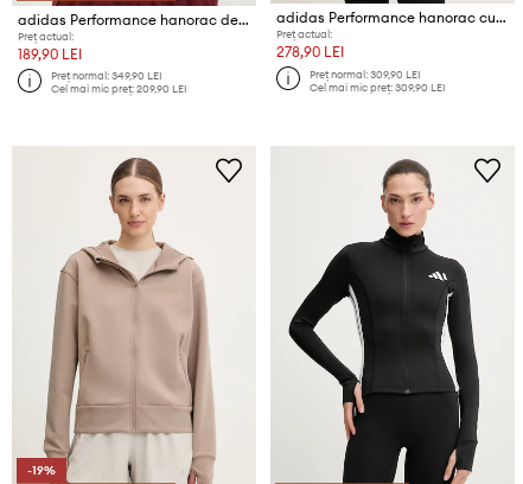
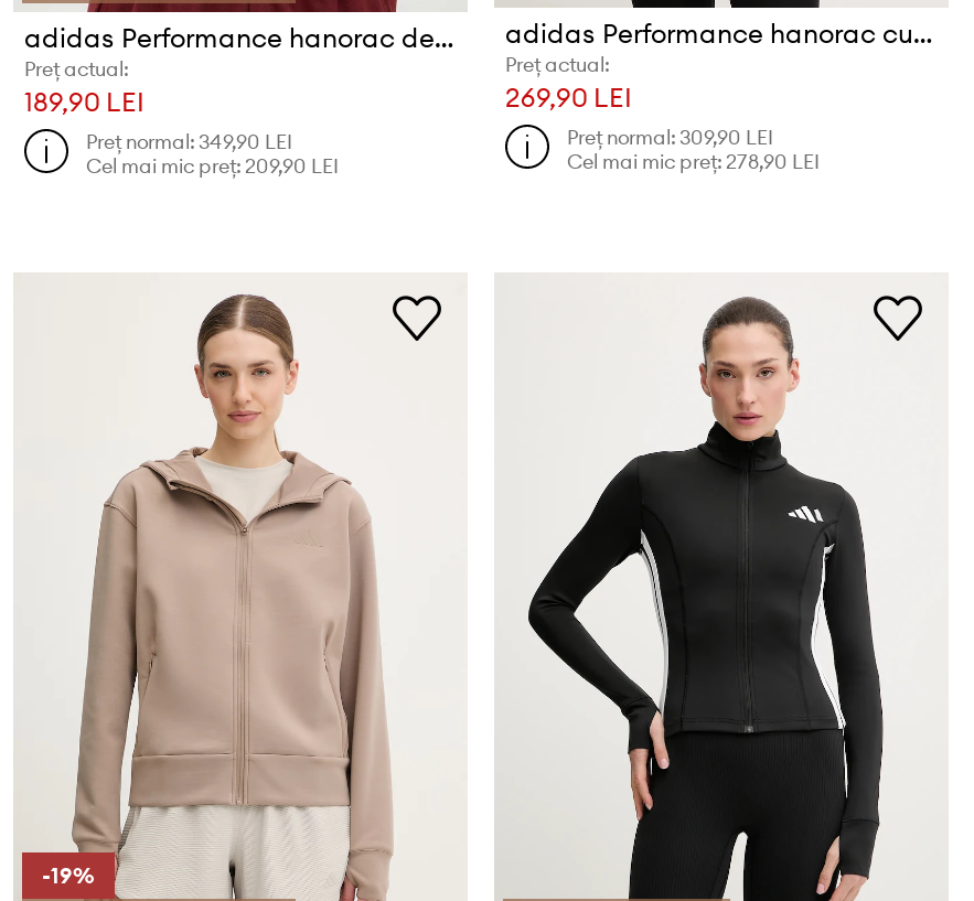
- 278,90 LEI
+ 269,90 LEI

- Cel mai mic preț: 309,90 LEI
+ Cel mai mic preț: 278,90 LEI
